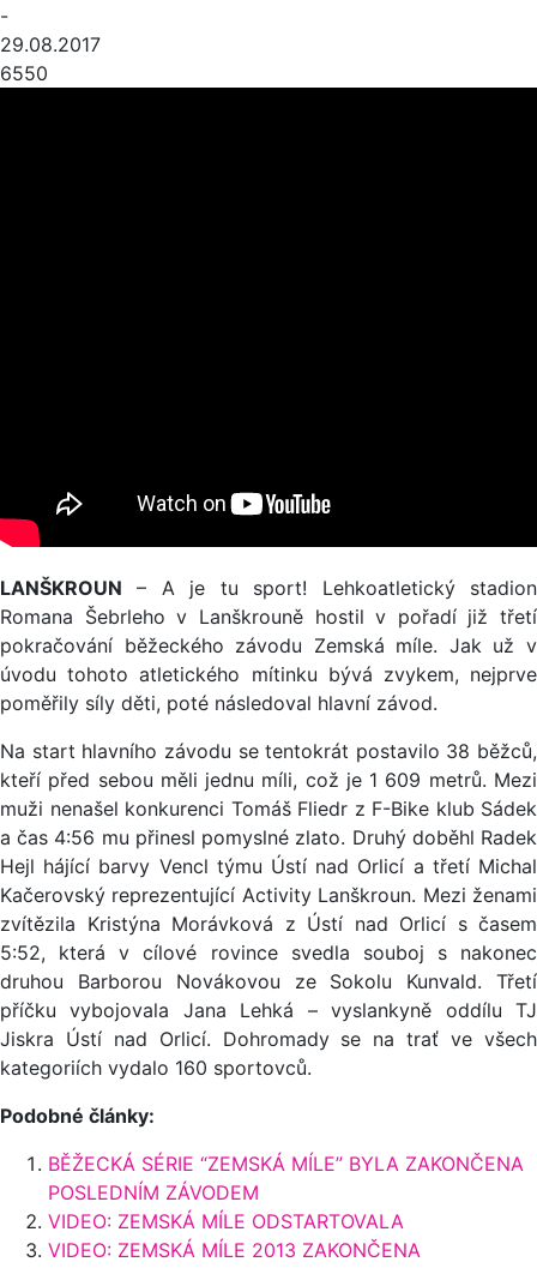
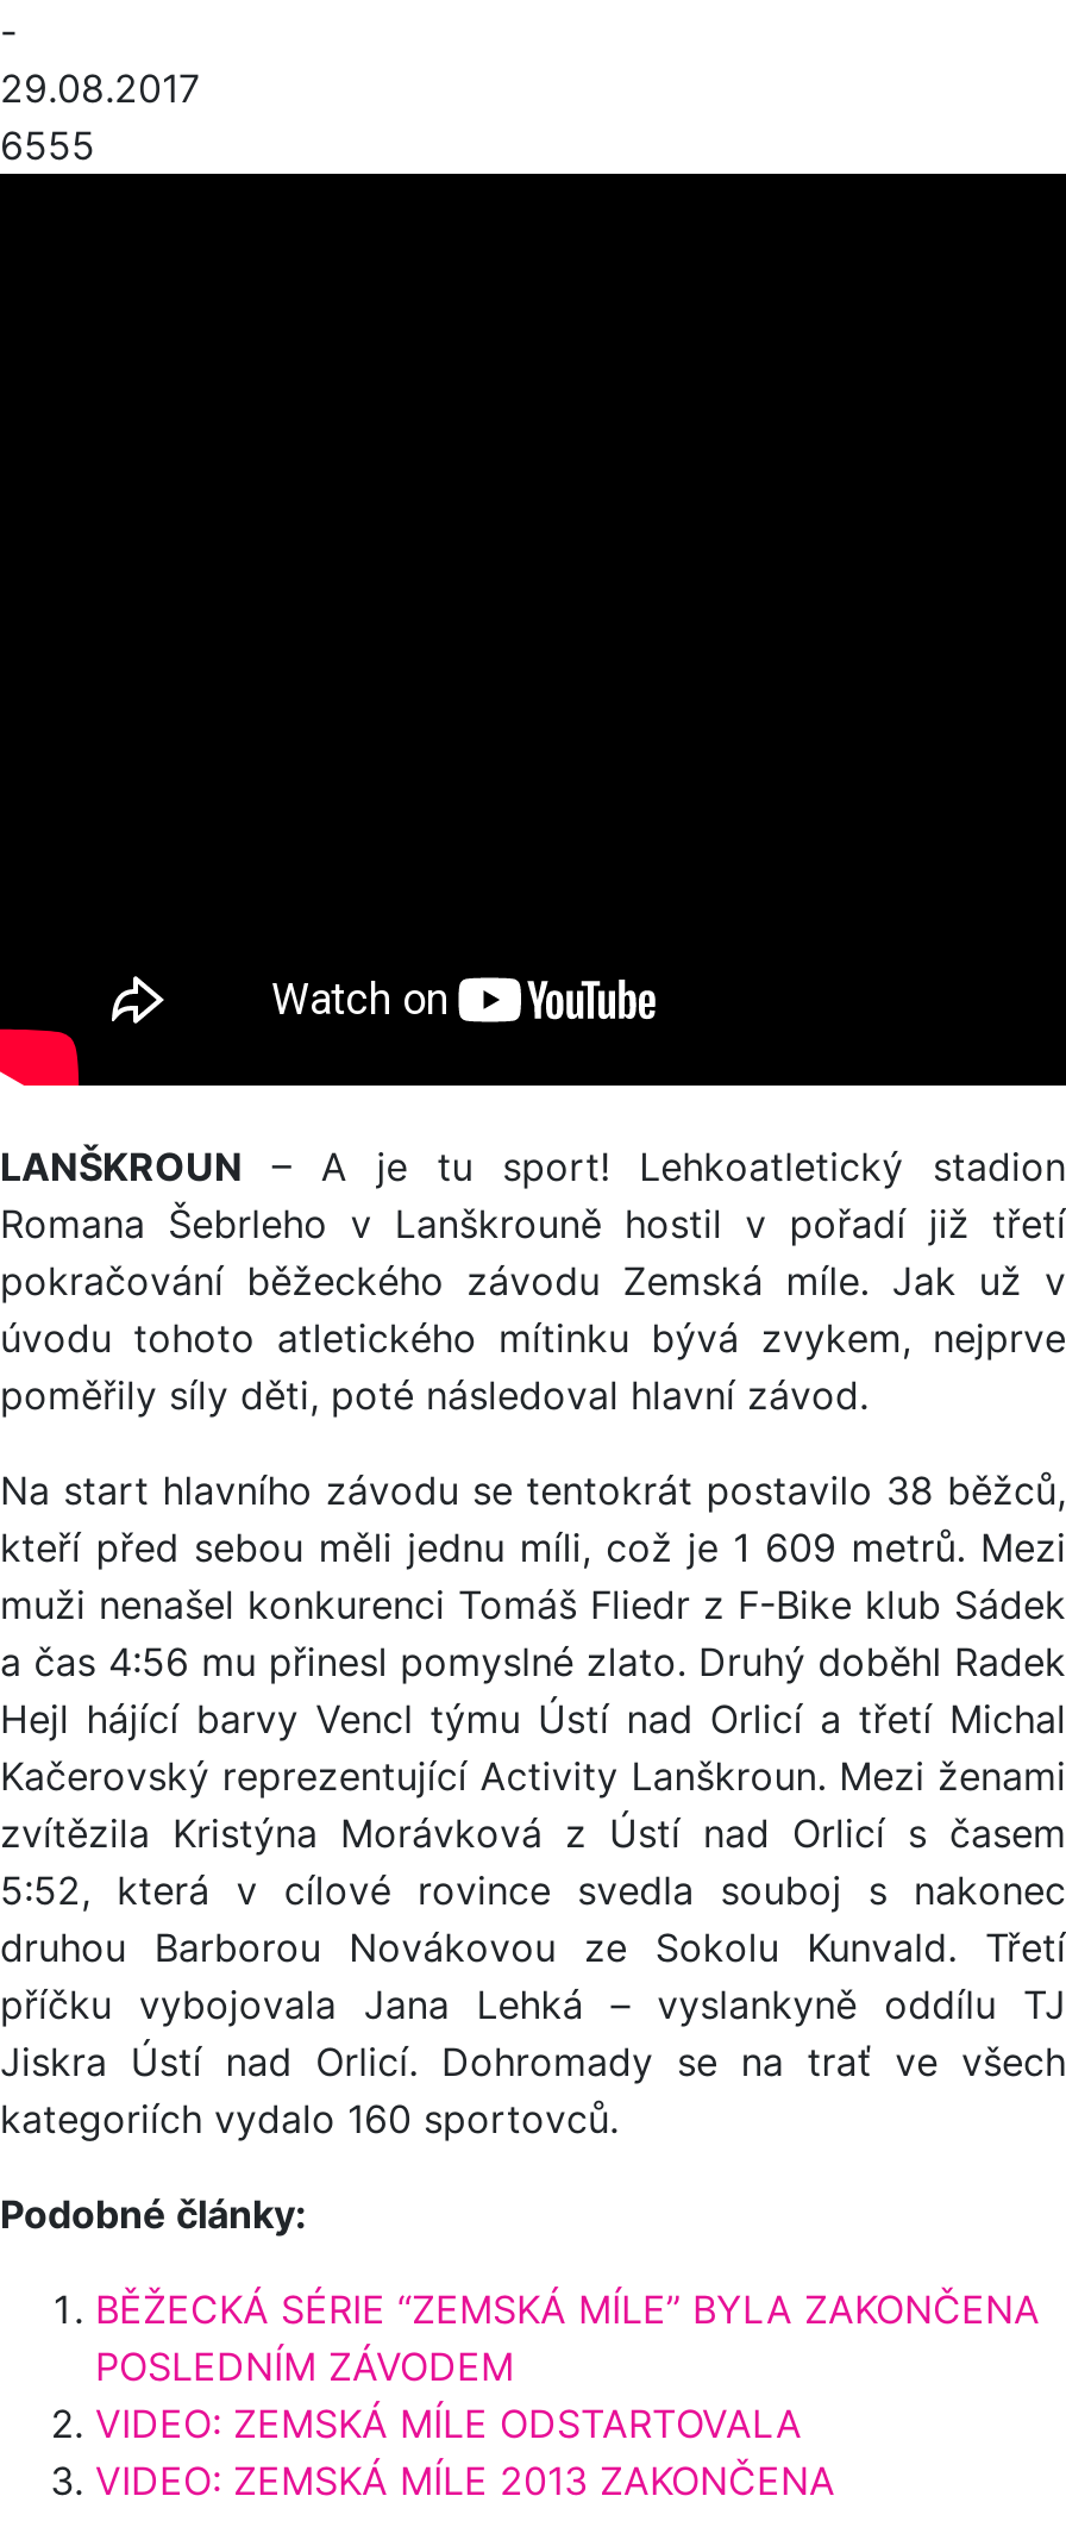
- 6550
+ 6555
